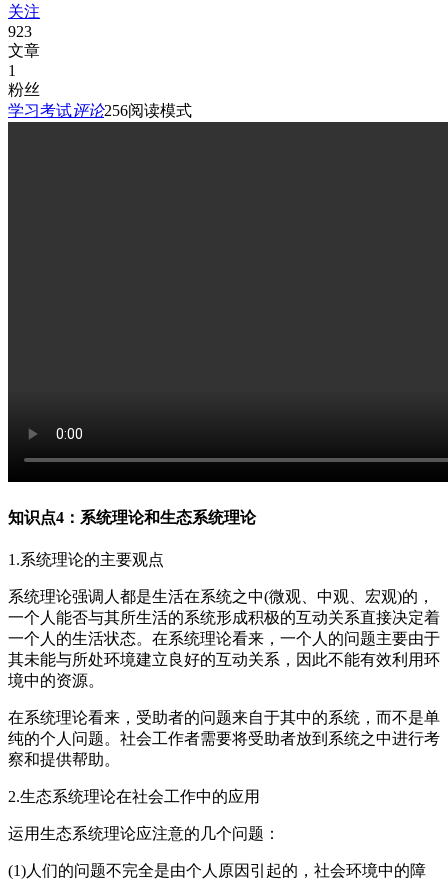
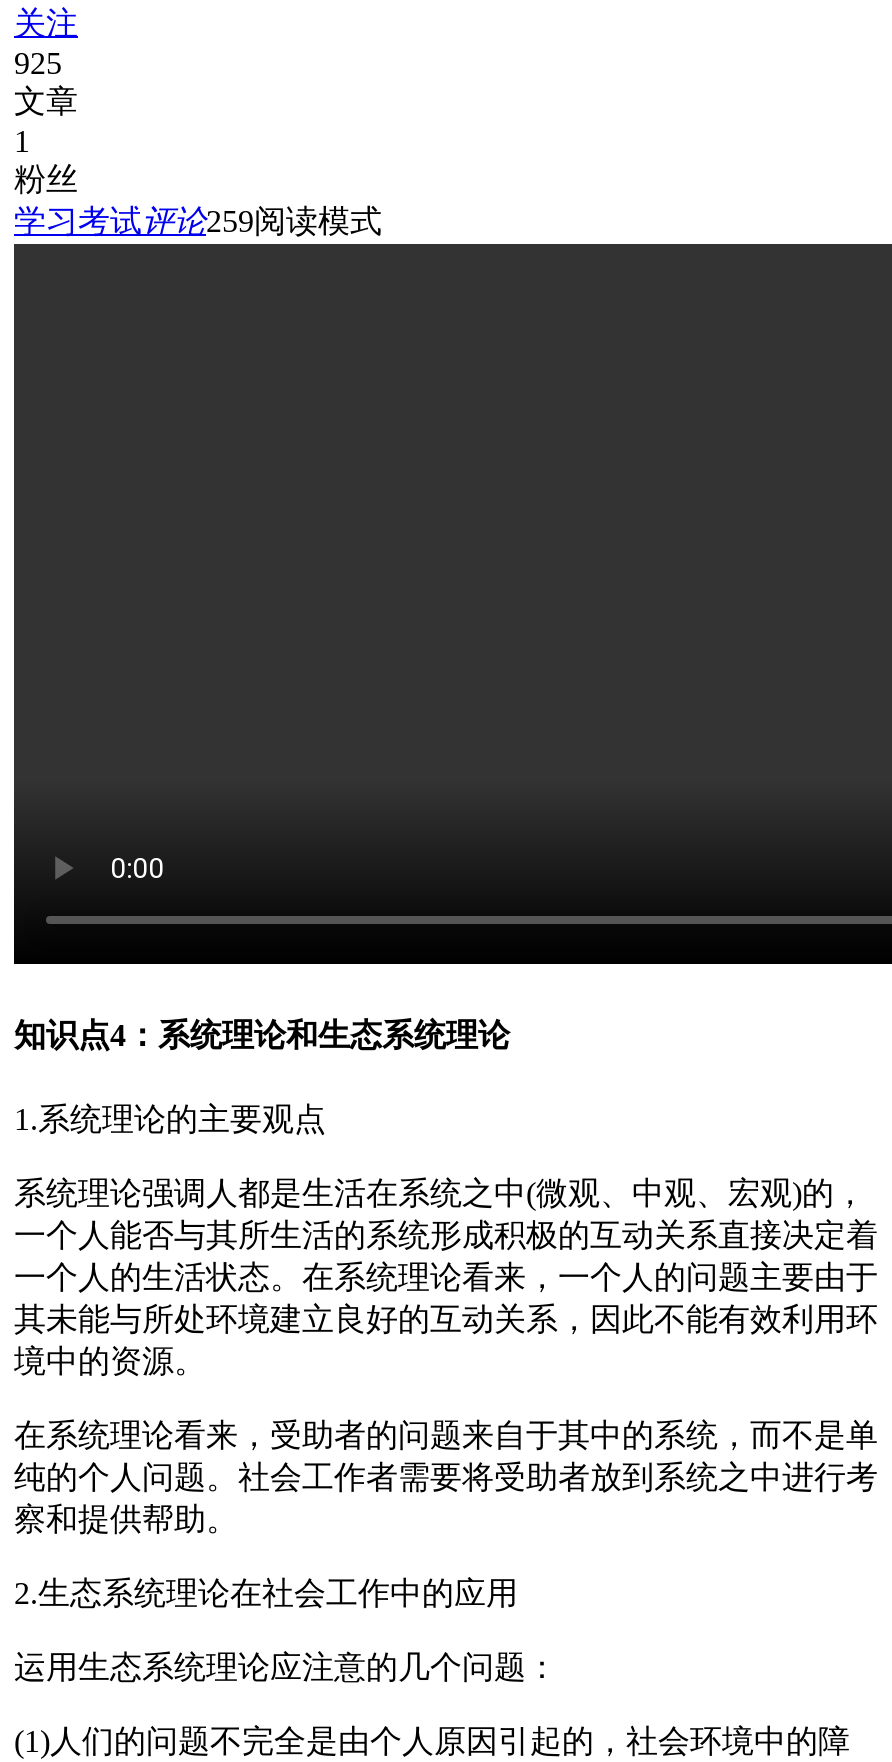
- 923
+ 925

- 学习考试评论256阅读模式
+ 学习考试评论259阅读模式
